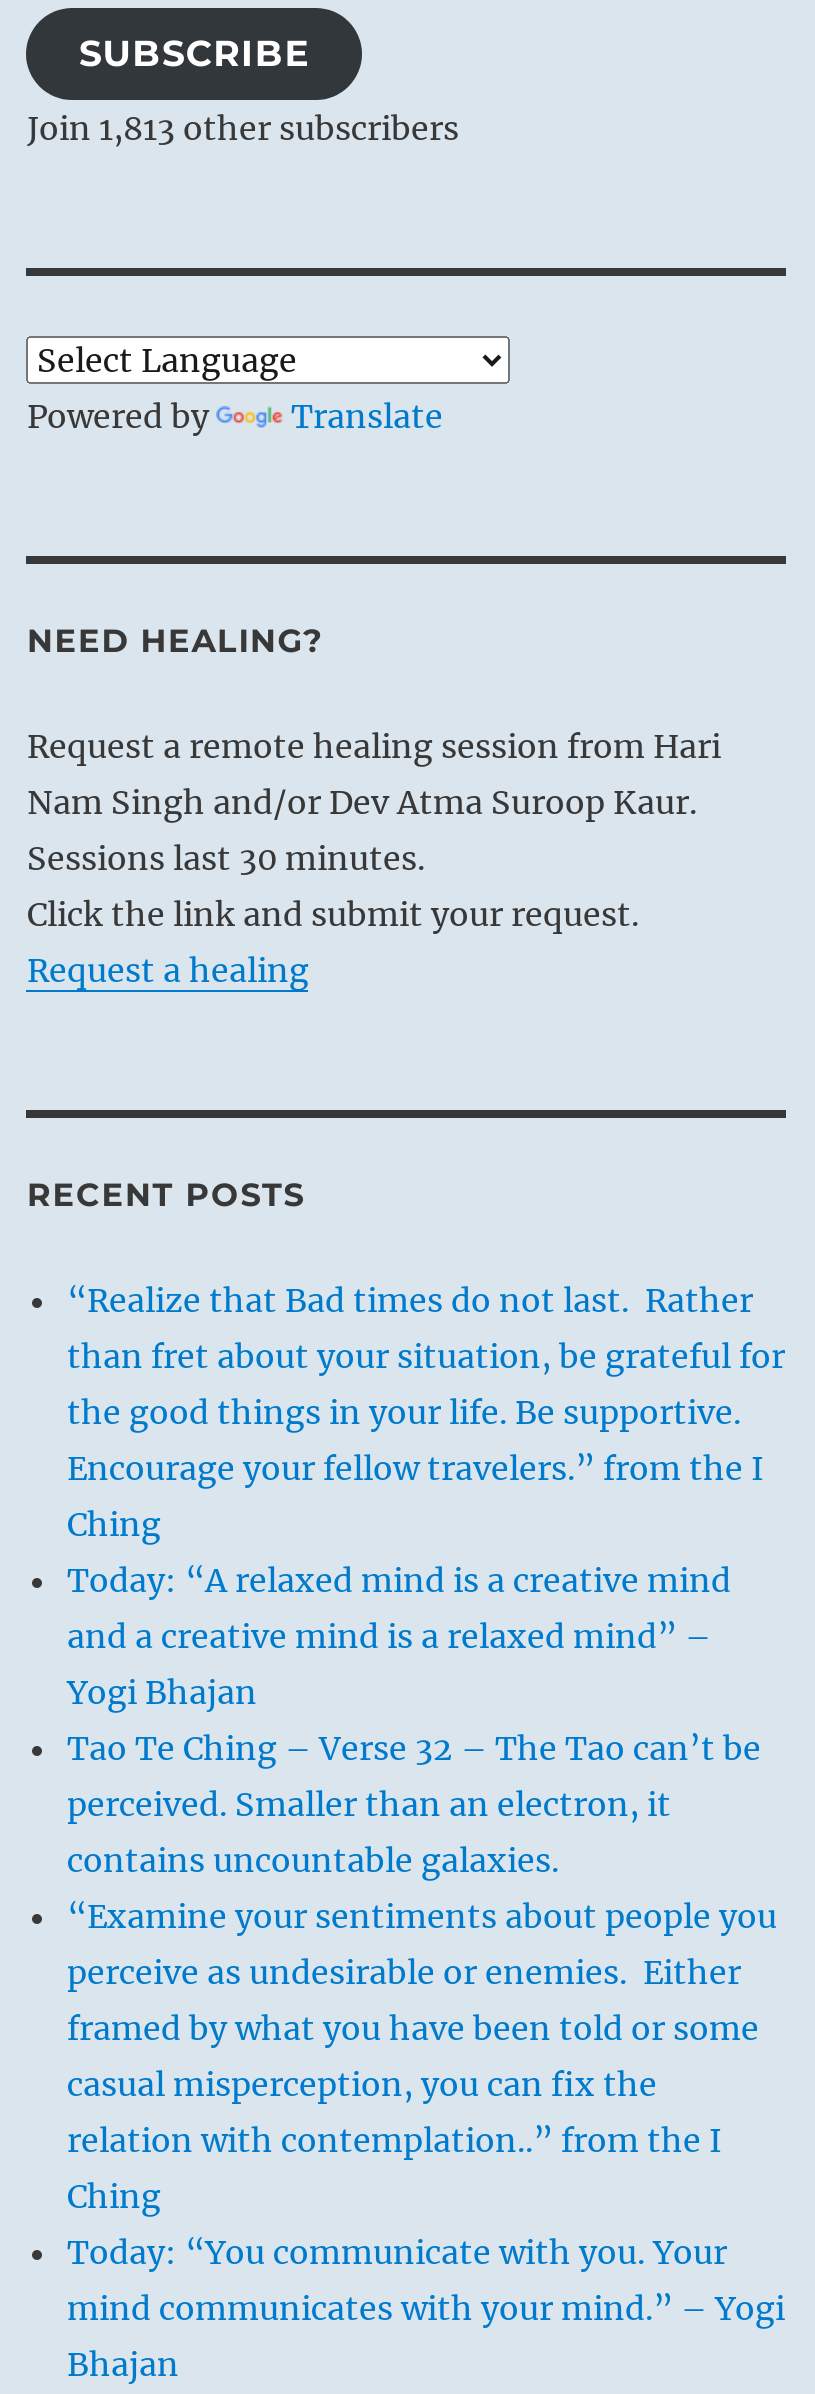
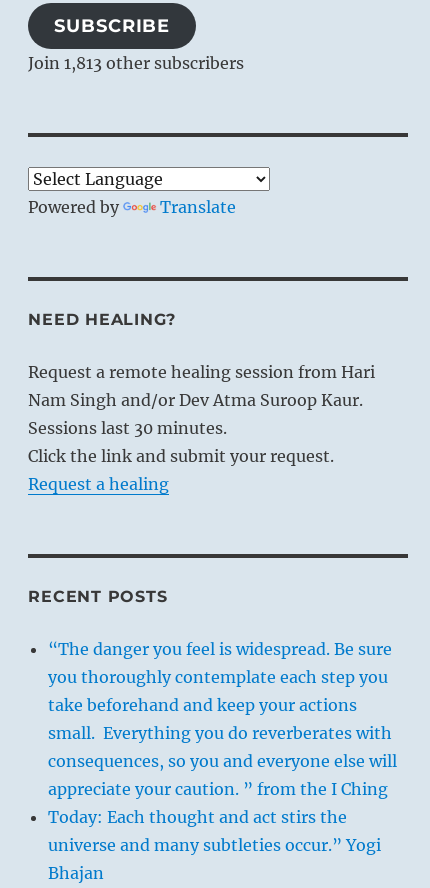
- “Realize that Bad times do not last. Rather
- than fret about your situation, be grateful for
- the good things in your life. Be supportive.
- Encourage your fellow travelers.” from the I
- Ching
- Today: “A relaxed mind is a creative mind
- and a creative mind is a relaxed mind” –
- Yogi Bhajan
- Tao Te Ching – Verse 32 – The Tao can’t be
- perceived. Smaller than an electron, it
- contains uncountable galaxies.
- “Examine your sentiments about people you
- perceive as undesirable or enemies. Either
- framed by what you have been told or some
- casual misperception, you can fix the
- relation with contemplation..” from the I
- Ching
- Today: “You communicate with you. Your
- mind communicates with your mind.” – Yogi
+ “The danger you feel is widespread. Be sure
+ you thoroughly contemplate each step you
+ take beforehand and keep your actions
+ small. Everything you do reverberates with
+ consequences, so you and everyone else will
+ appreciate your caution. ” from the I Ching
+ Today: Each thought and act stirs the
+ universe and many subtleties occur.” Yogi
